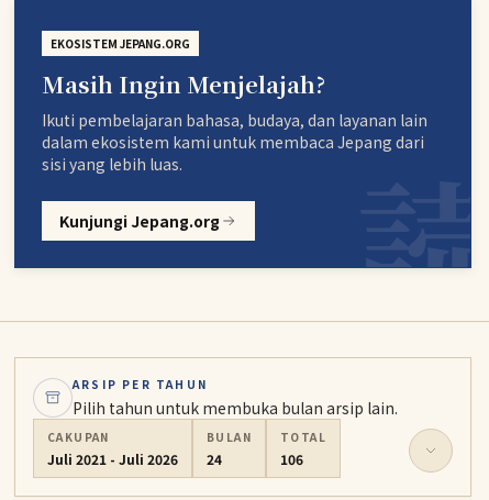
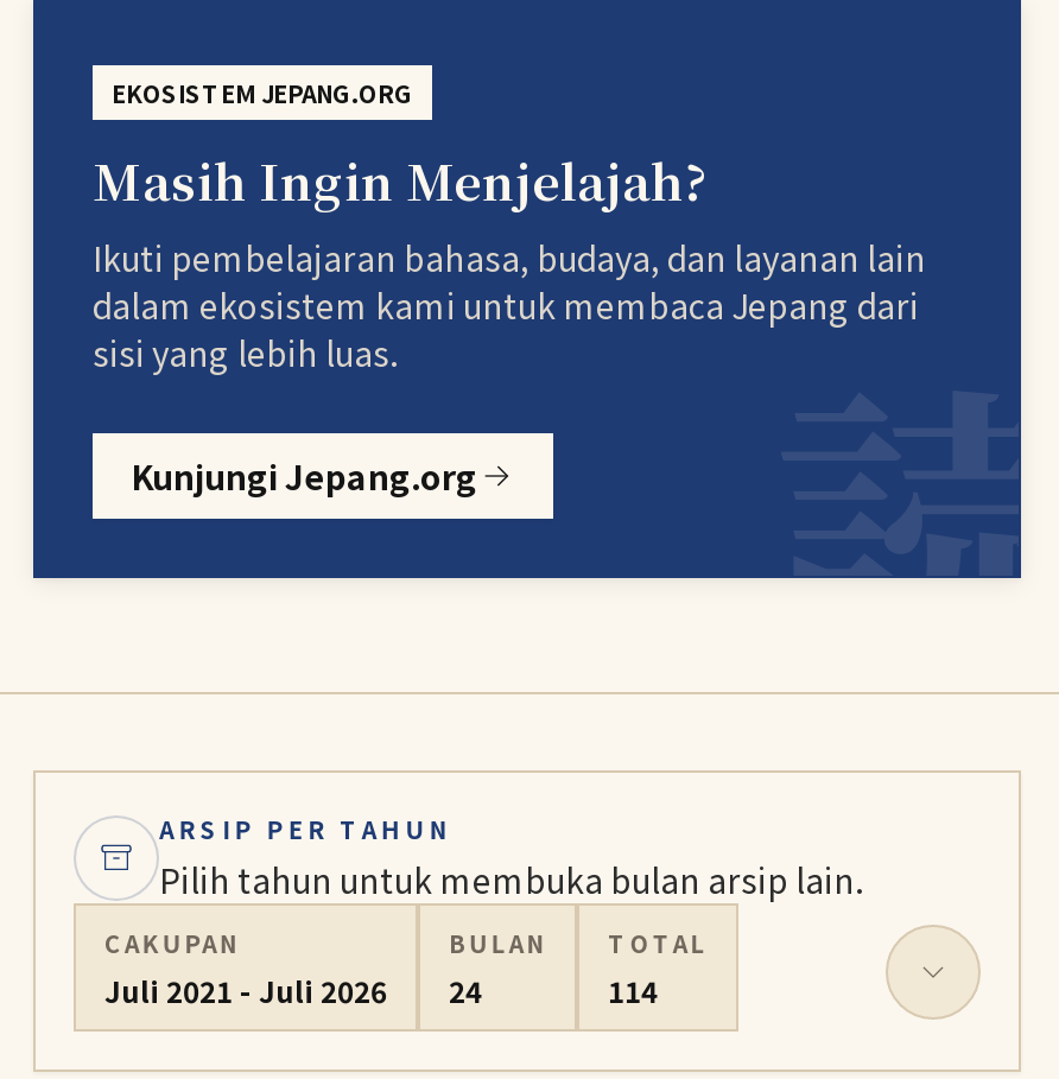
- 106
+ 114
